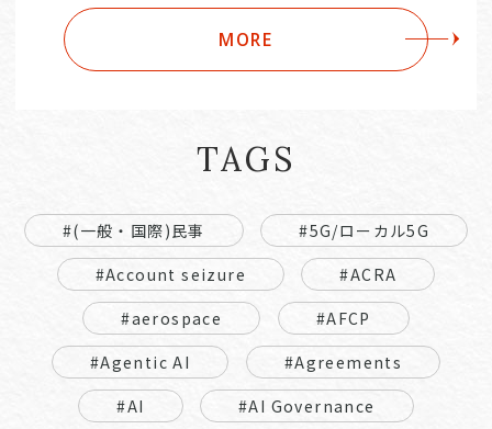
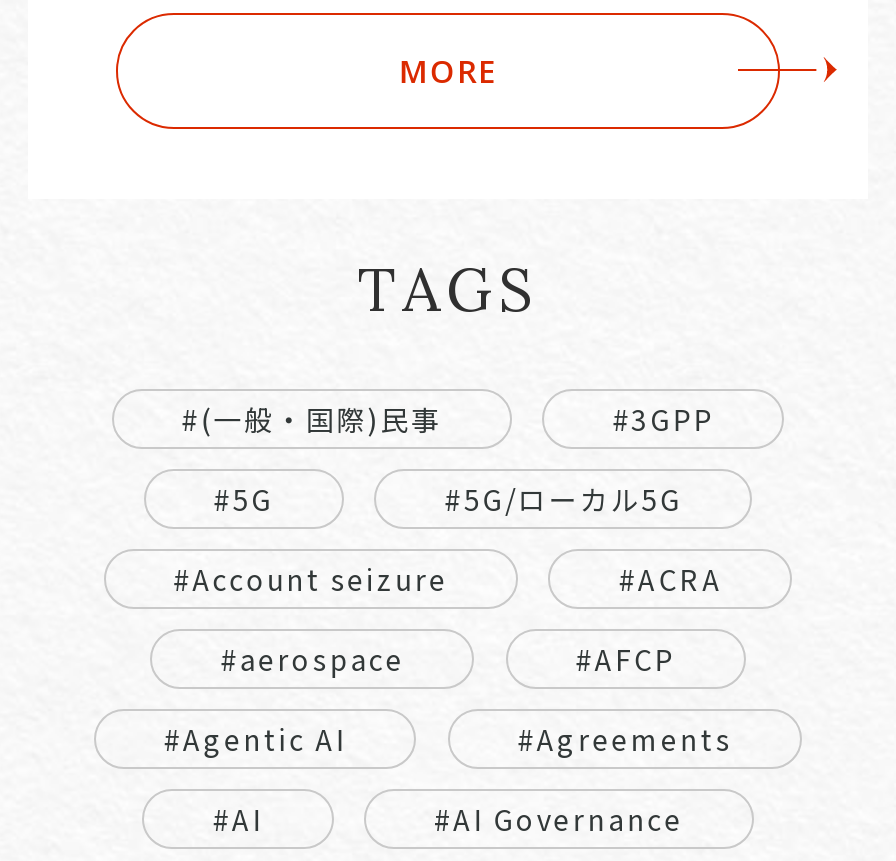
+ #3GPP
+ #5G
